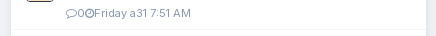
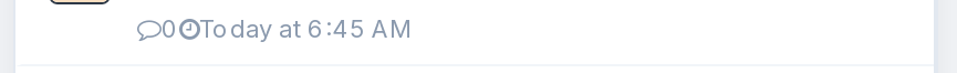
- 0 Friday a31 7:51 AM
+ 0 Today at 6:45 AM
